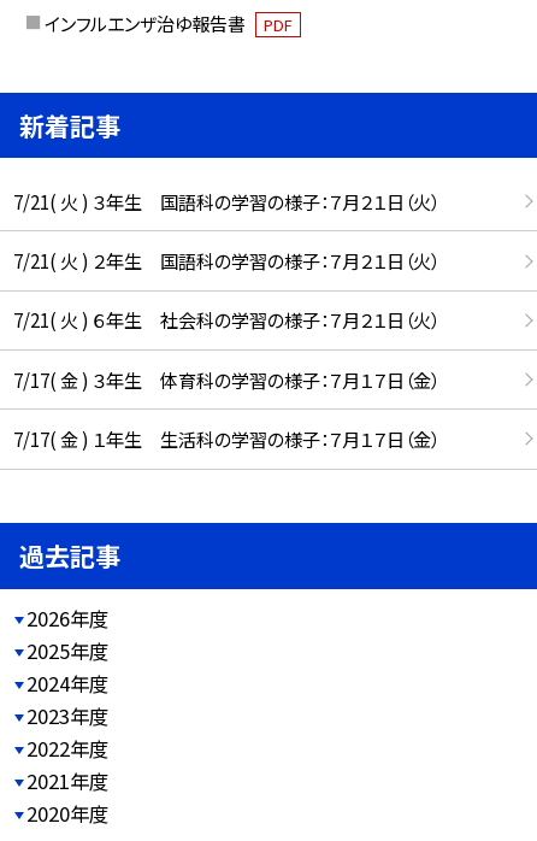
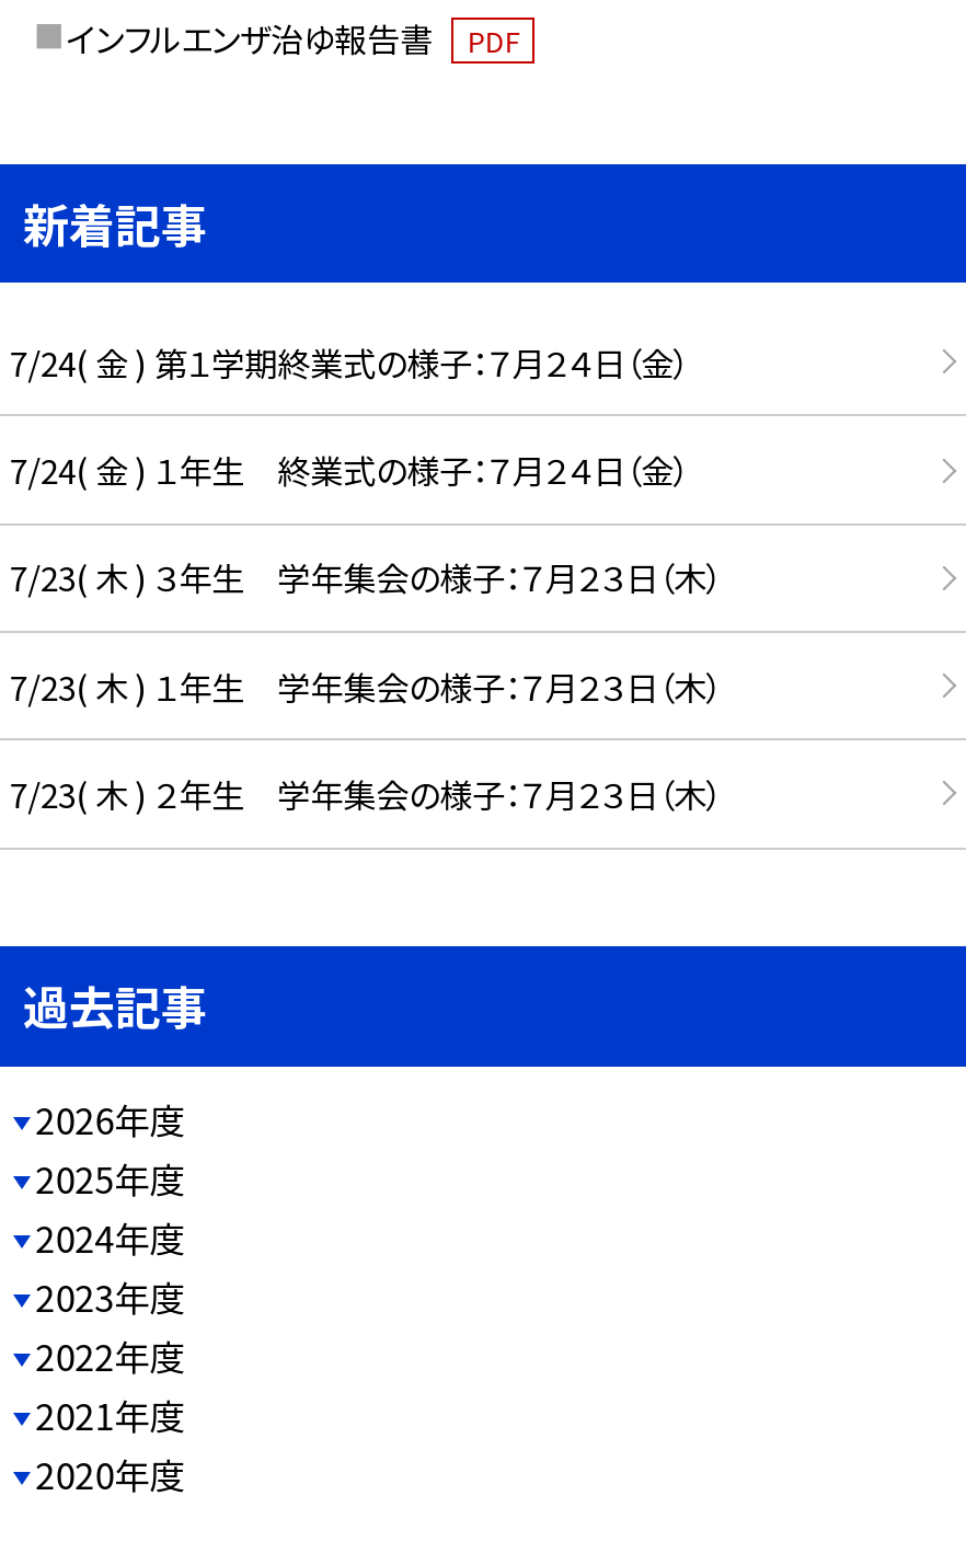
- 7/21( 火 ) ３年生 国語科の学習の様子：７月２１日（火）
+ 7/24( 金 ) 第１学期終業式の様子：７月２４日（金）

- 7/21( 火 ) ２年生 国語科の学習の様子：７月２１日（火）
+ 7/24( 金 ) １年生 終業式の様子：７月２４日（金）

- 7/21( 火 ) ６年生 社会科の学習の様子：７月２１日（火）
+ 7/23( 木 ) ３年生 学年集会の様子：７月２３日（木）

- 7/17( 金 ) ３年生 体育科の学習の様子：７月１７日（金）
+ 7/23( 木 ) １年生 学年集会の様子：７月２３日（木）

- 7/17( 金 ) １年生 生活科の学習の様子：７月１７日（金）
+ 7/23( 木 ) ２年生 学年集会の様子：７月２３日（木）
